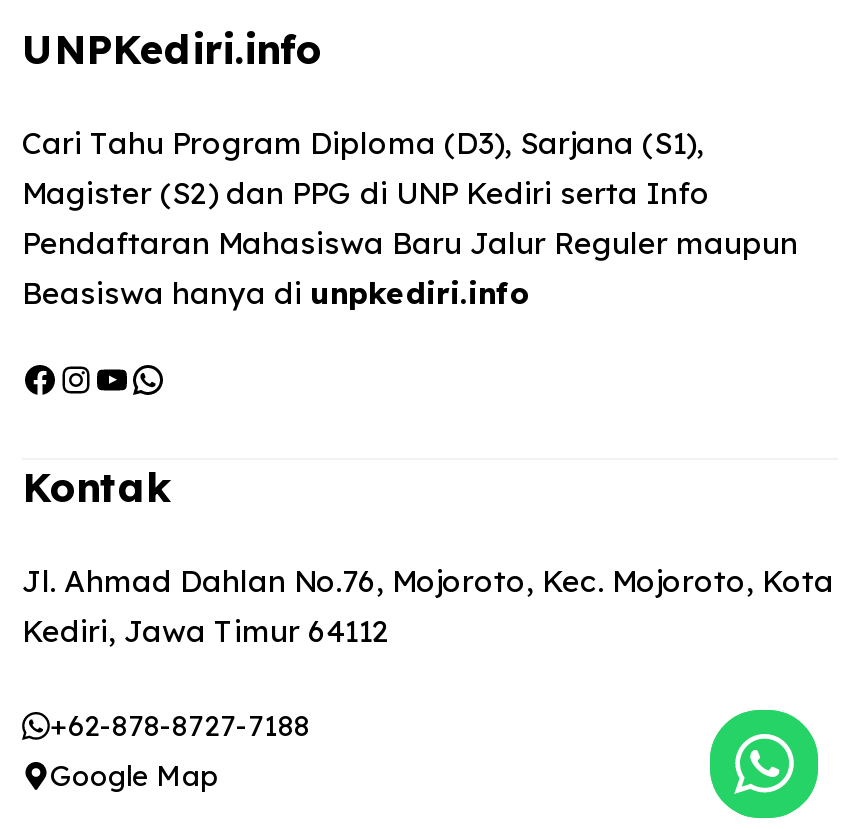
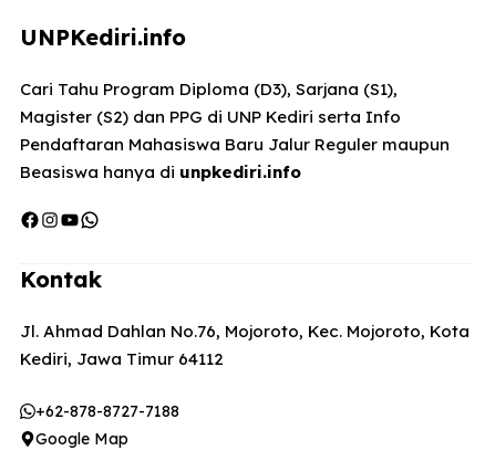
- [image]
